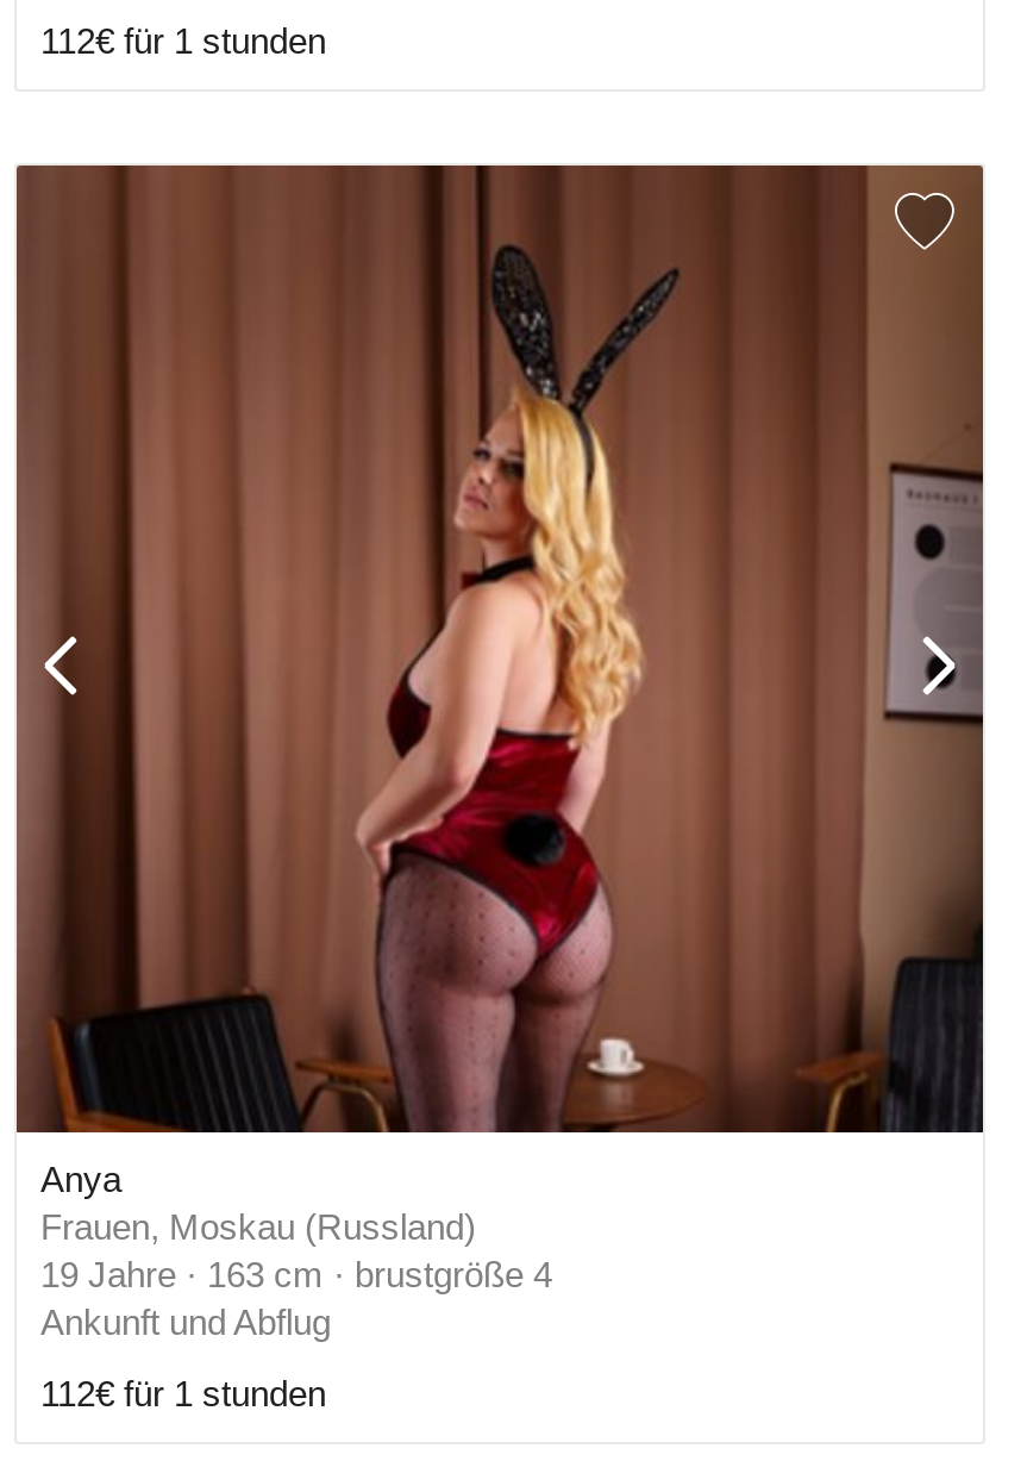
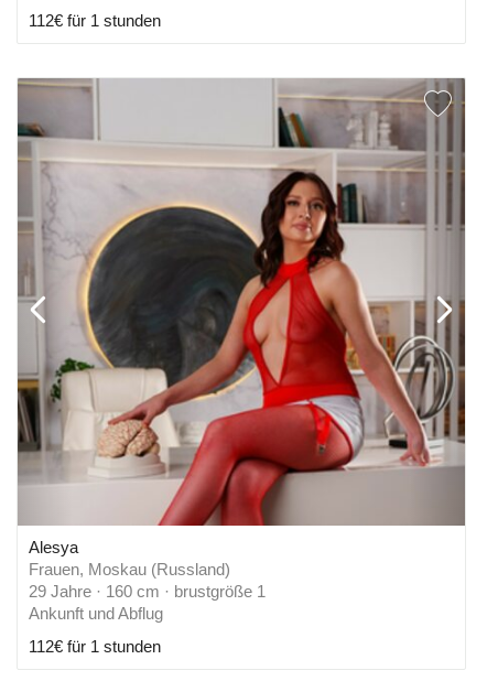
- [image]
- Anya
+ [image]
+ Alesya

- 19 Jahre · 163 cm · brustgröße 4
+ 29 Jahre · 160 cm · brustgröße 1
